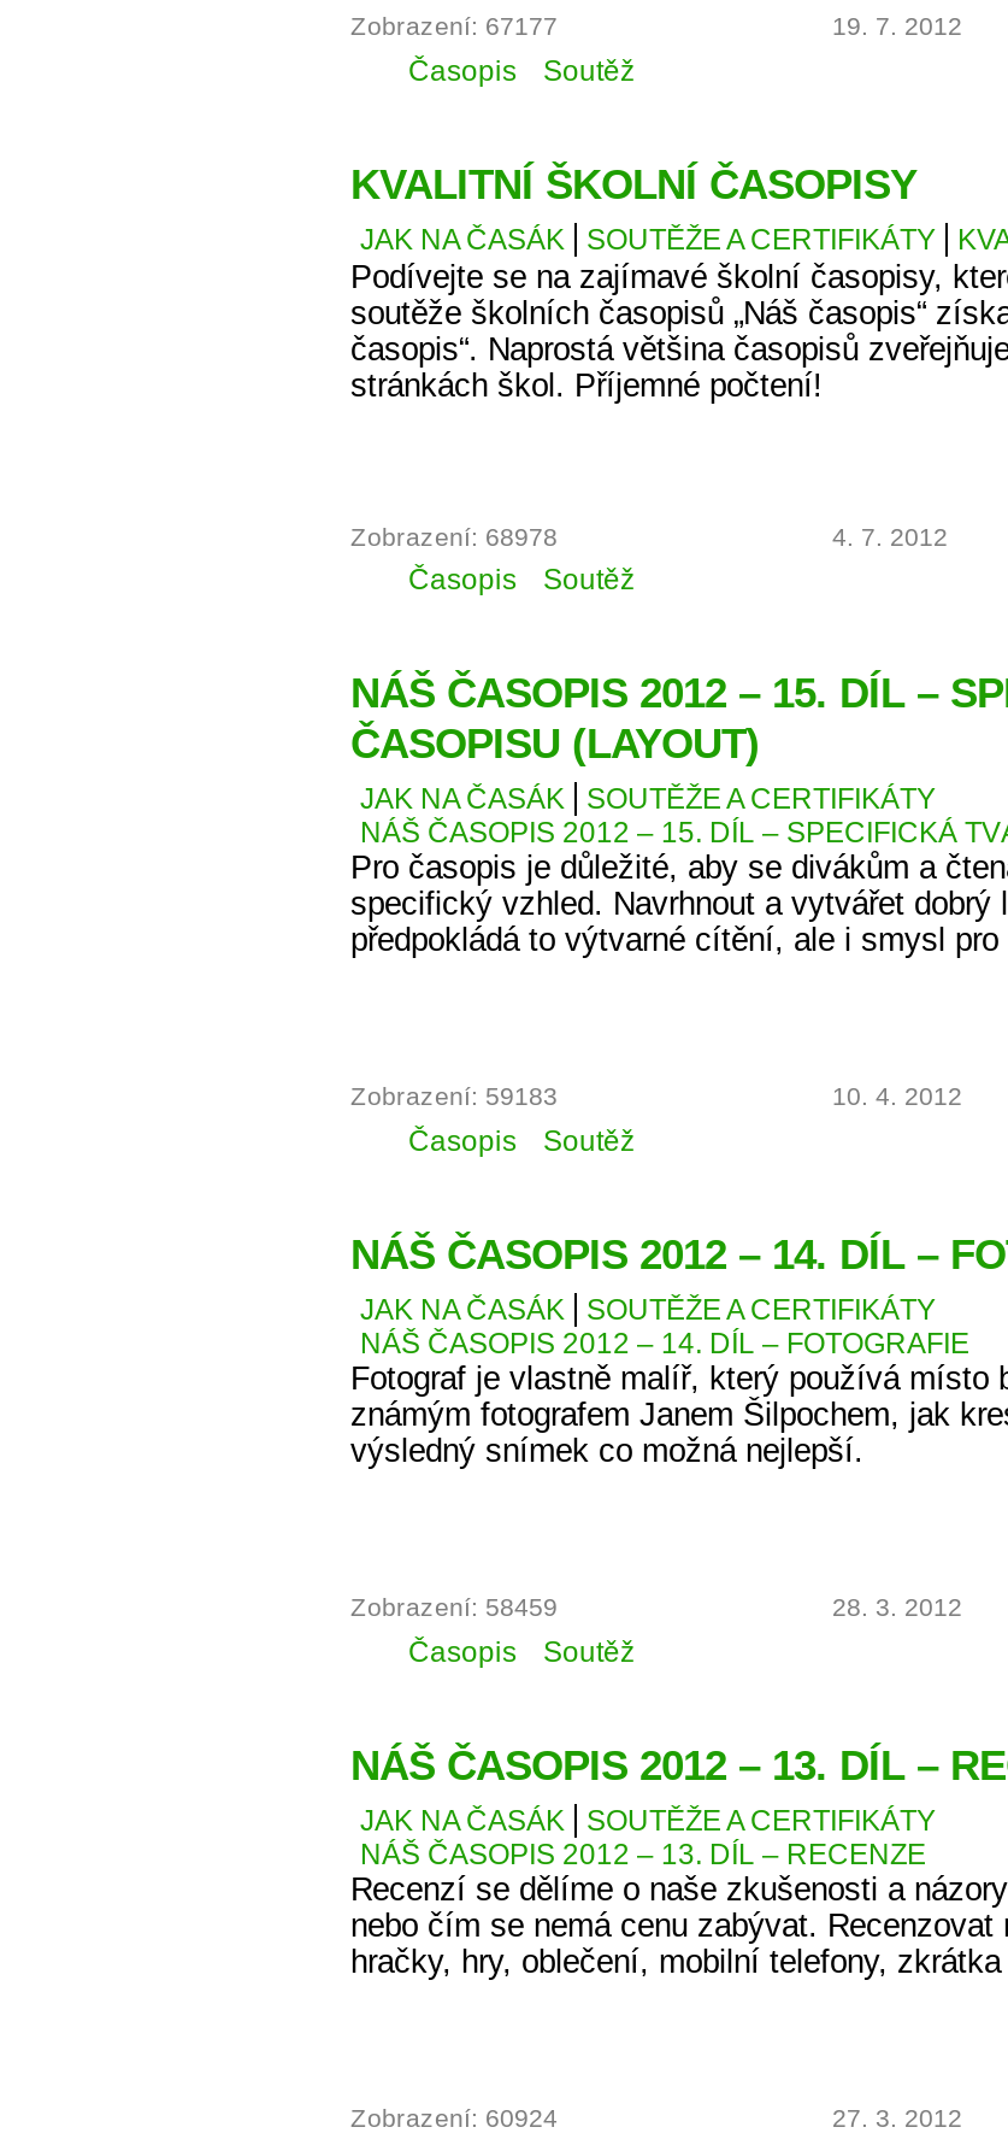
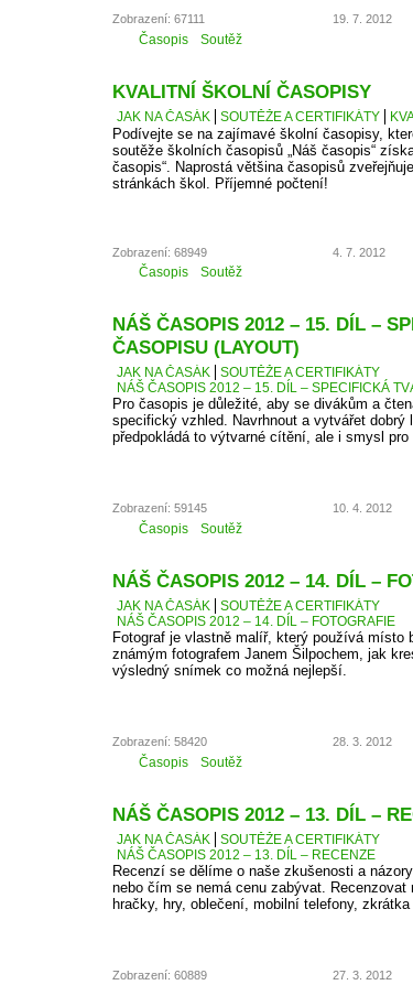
- Zobrazení: 67177
+ Zobrazení: 67111

- Zobrazení: 68978
+ Zobrazení: 68949

- Zobrazení: 59183
+ Zobrazení: 59145

- Zobrazení: 58459
+ Zobrazení: 58420

- Zobrazení: 60924
+ Zobrazení: 60889
